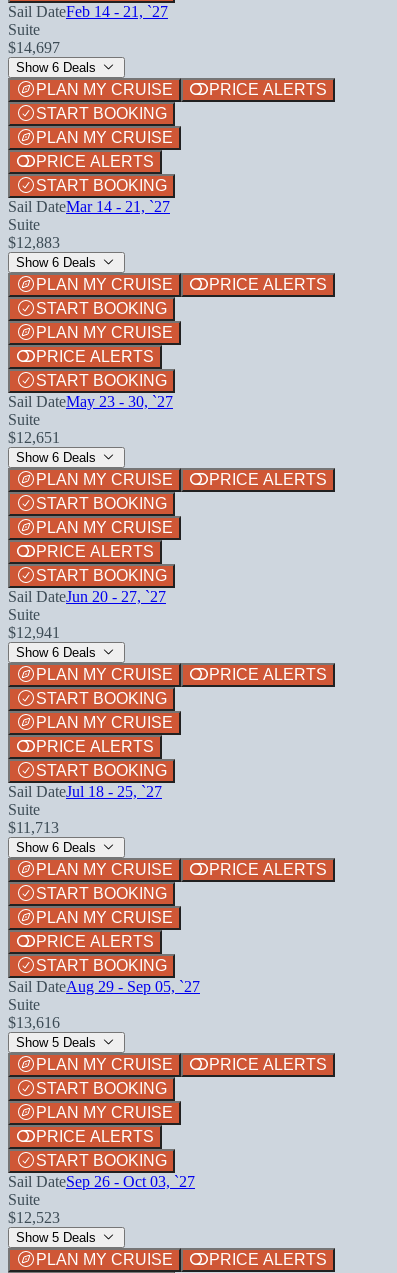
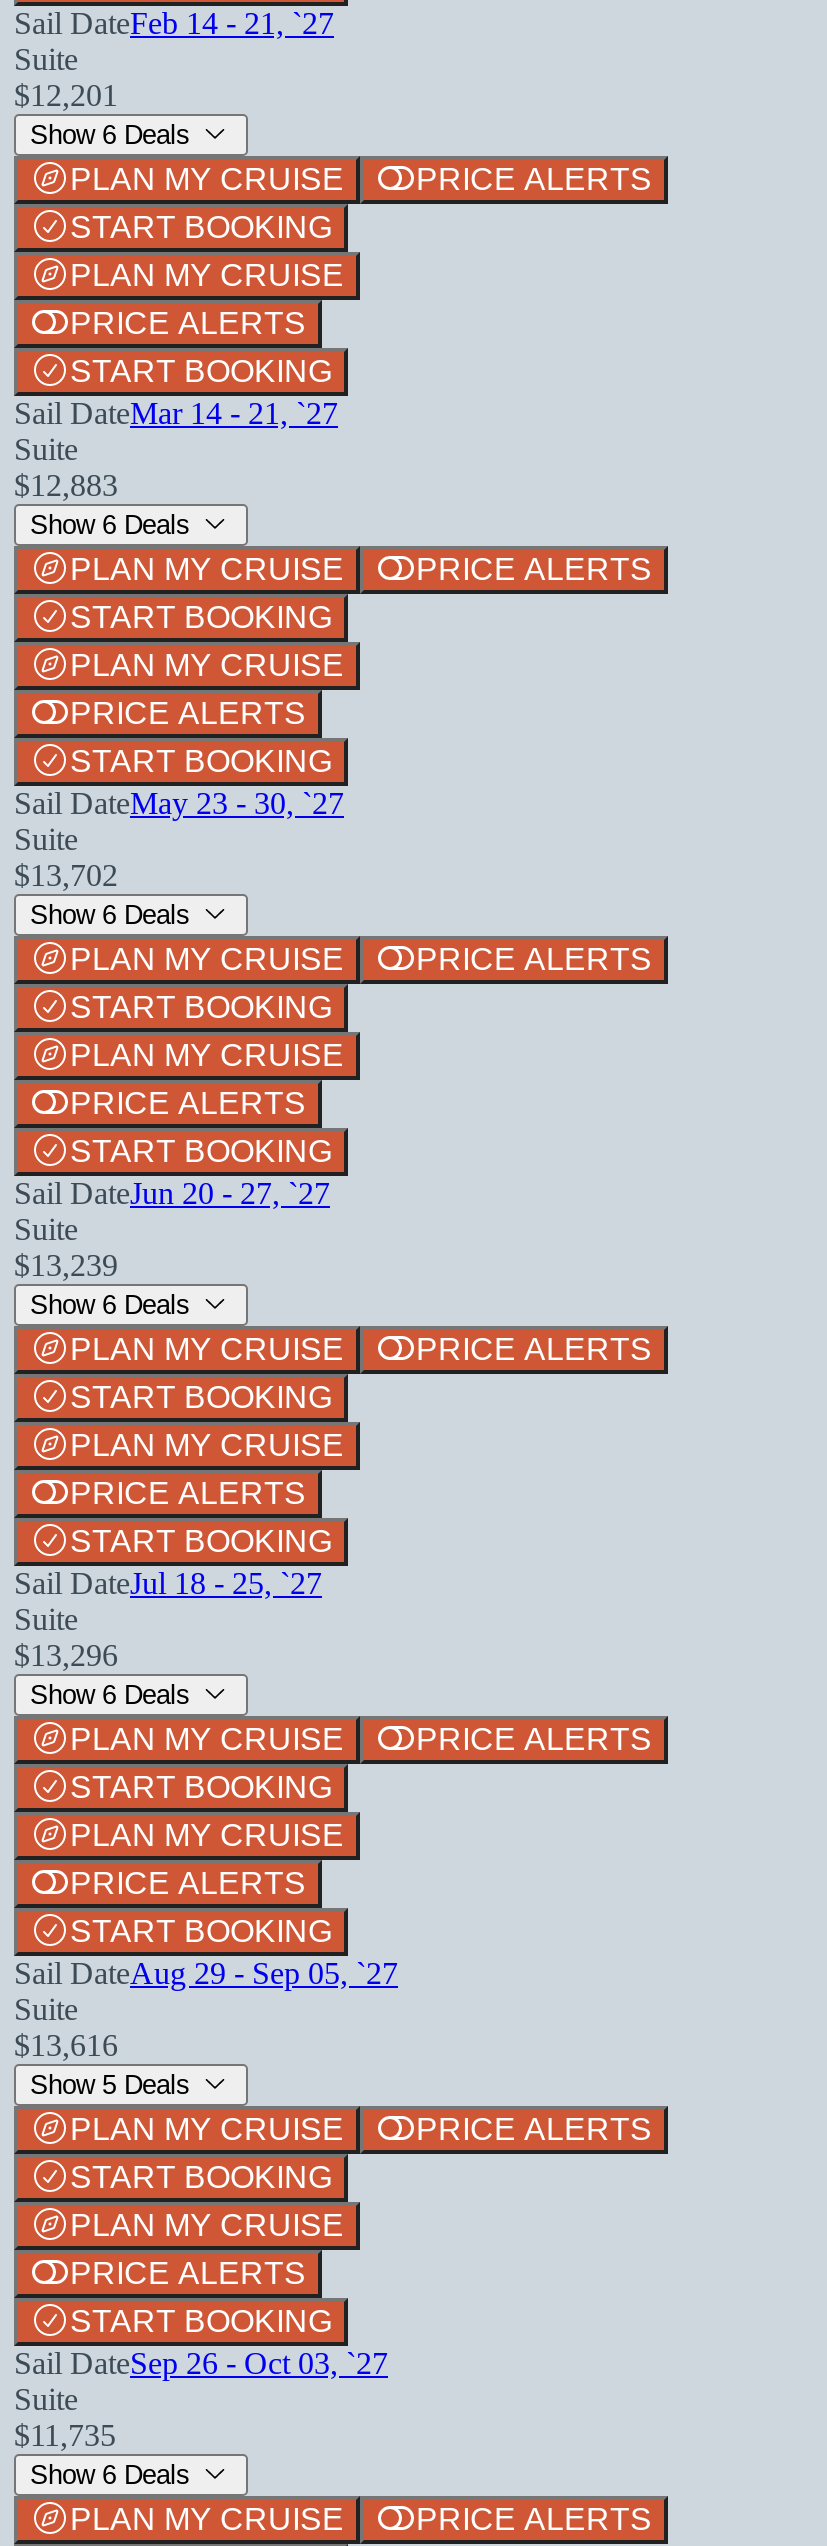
- $14,697
+ $12,201

- $12,651
+ $13,702

- $12,941
+ $13,239

- $11,713
+ $13,296

- $12,523
+ $11,735

- Show 5 Deals
+ Show 6 Deals
